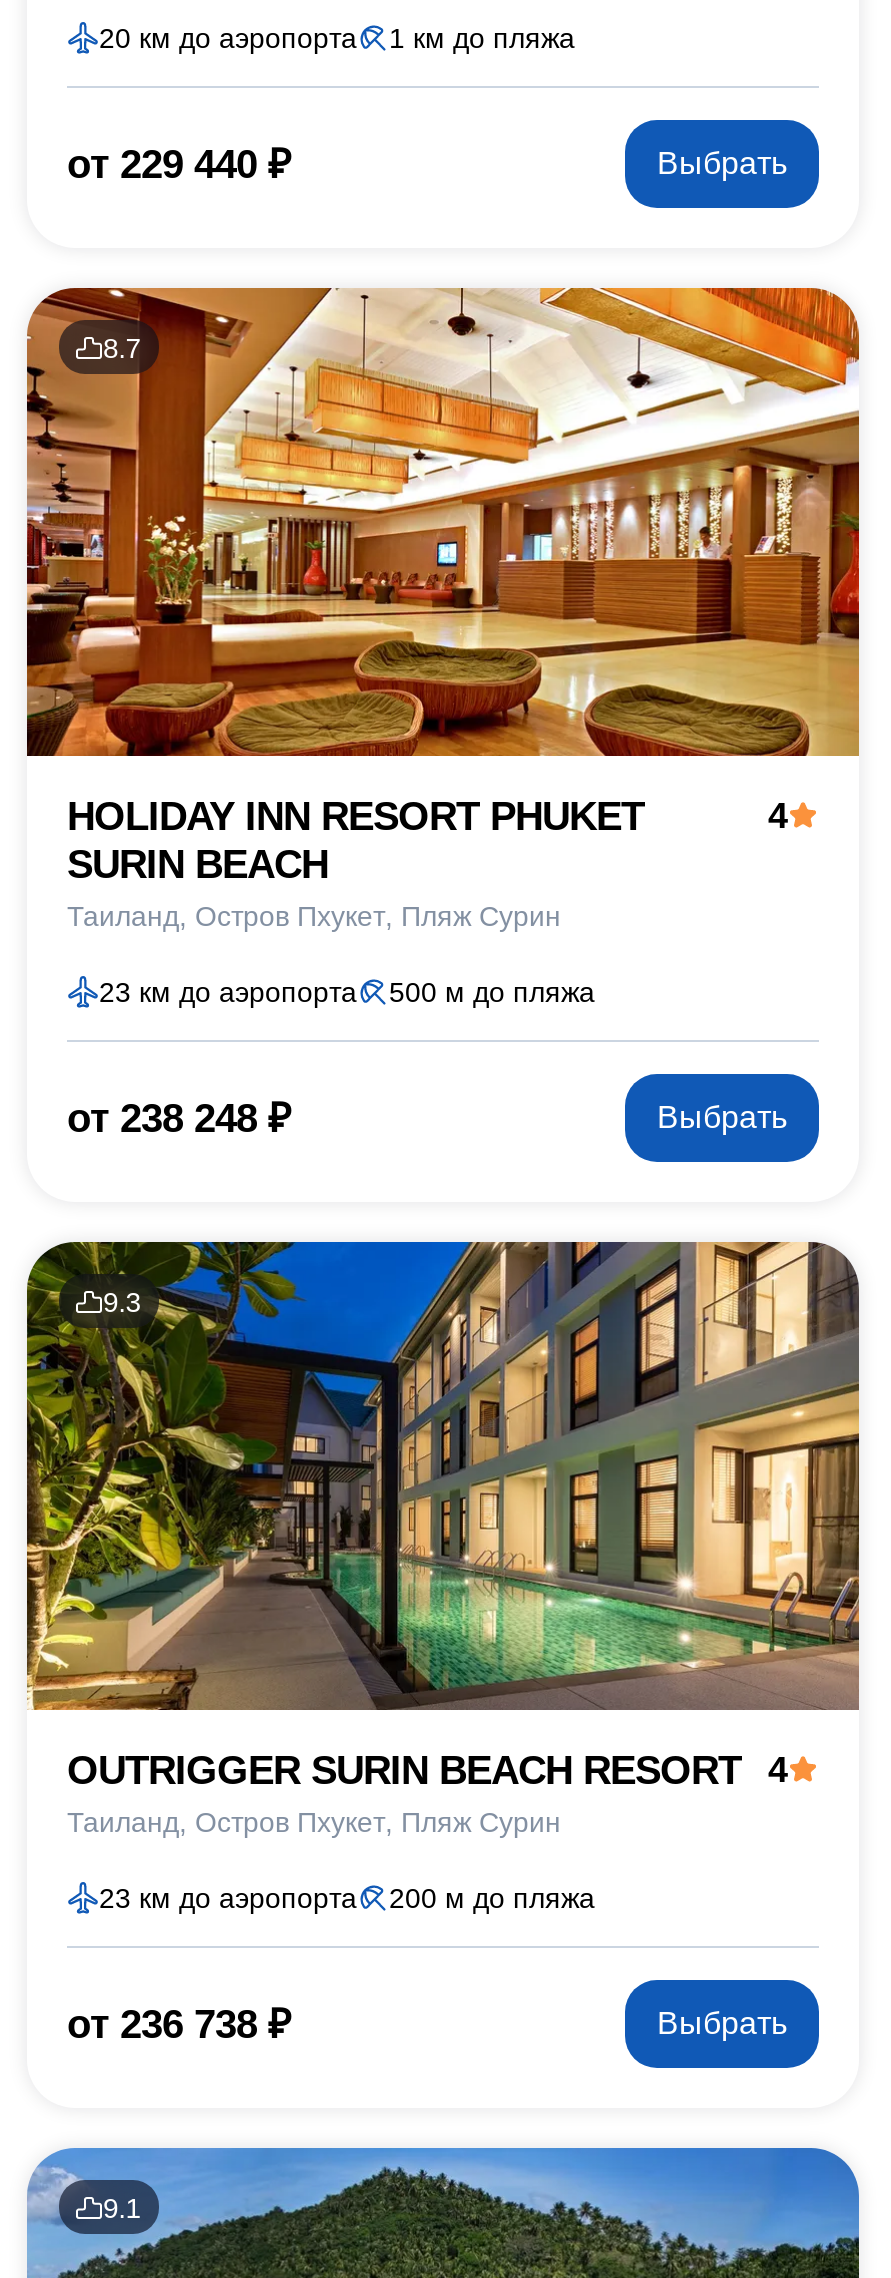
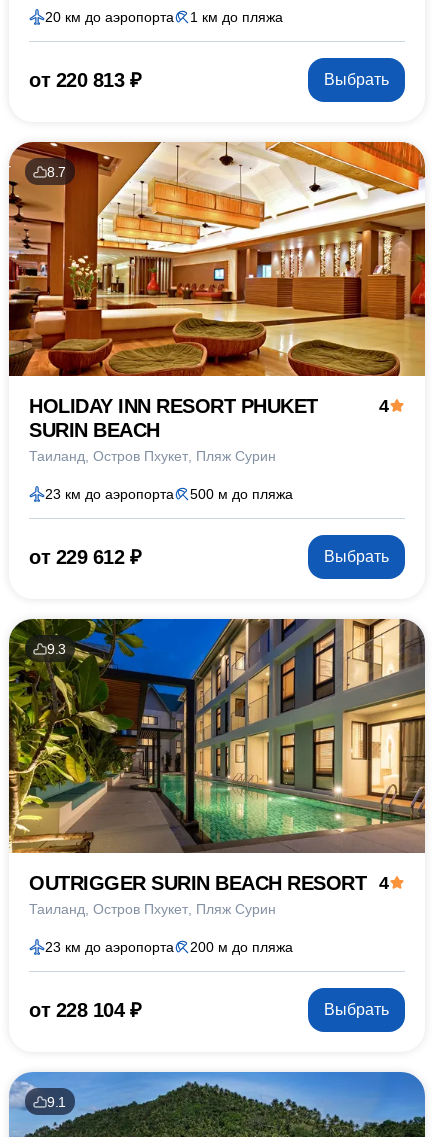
- от 229 440 ₽
+ от 220 813 ₽

- от 238 248 ₽
+ от 229 612 ₽

- от 236 738 ₽
+ от 228 104 ₽
